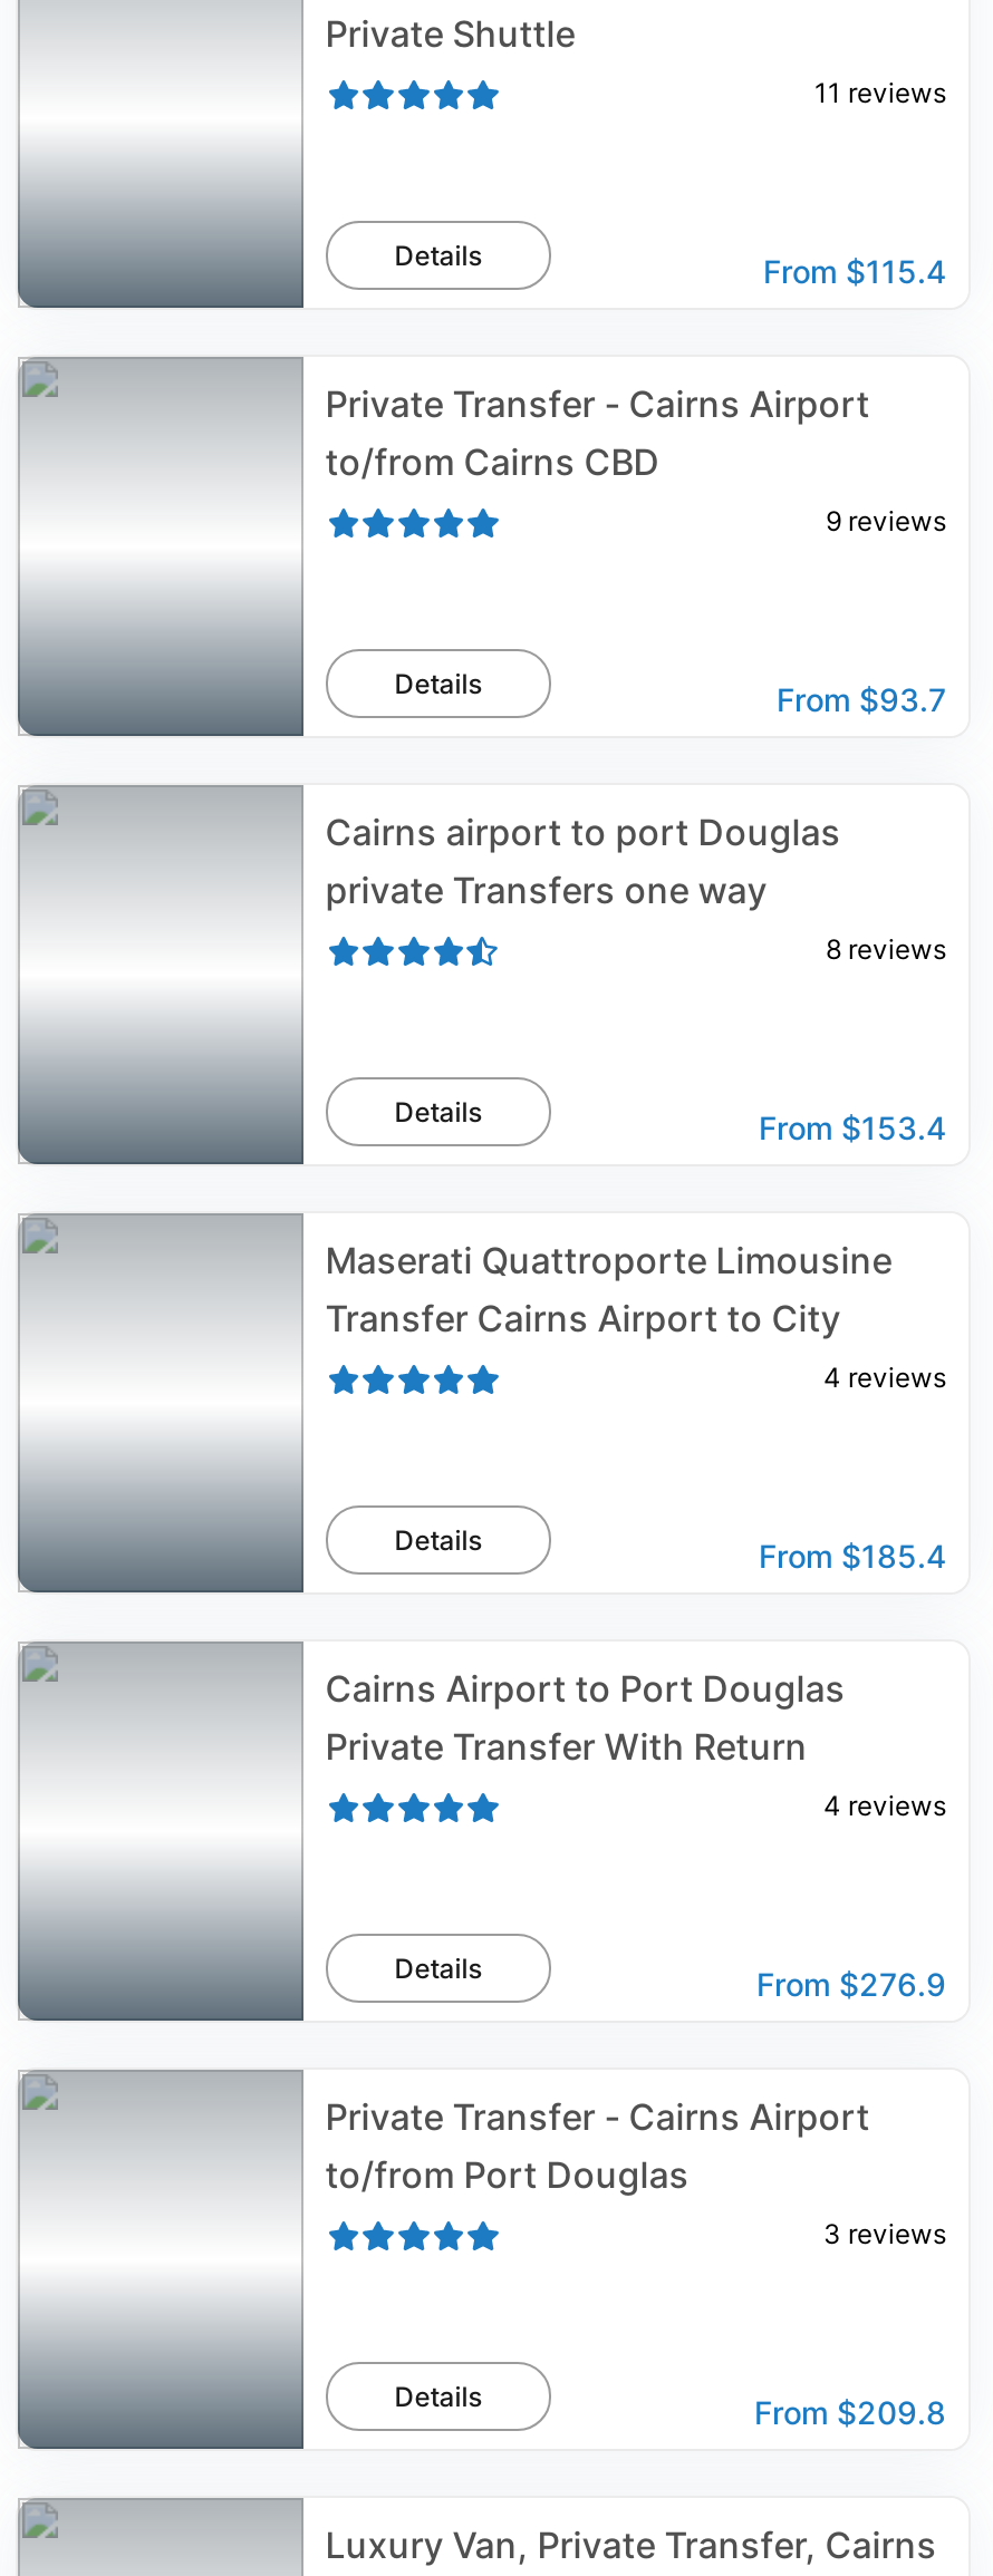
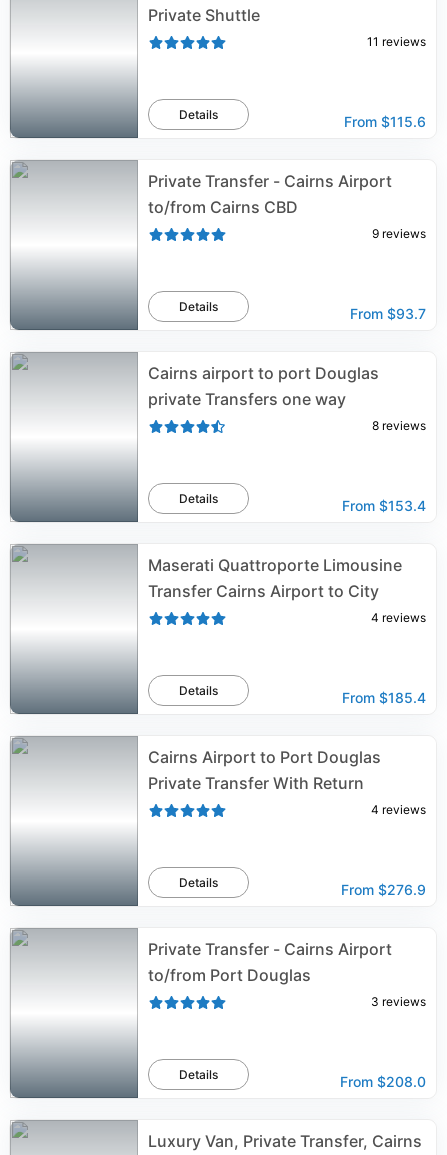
- From $115.4
+ From $115.6

- From $209.8
+ From $208.0
